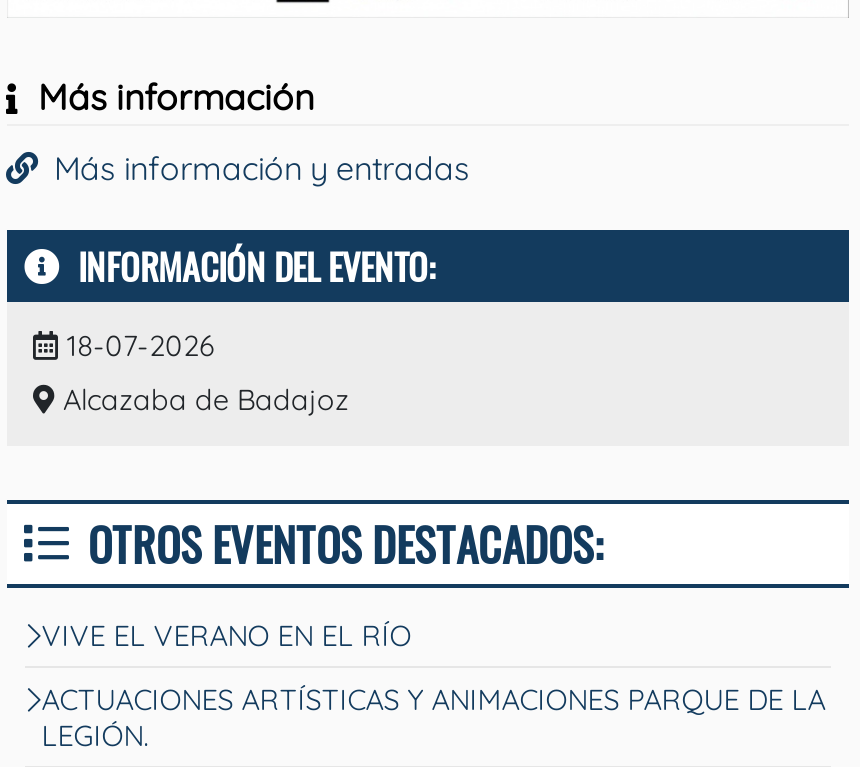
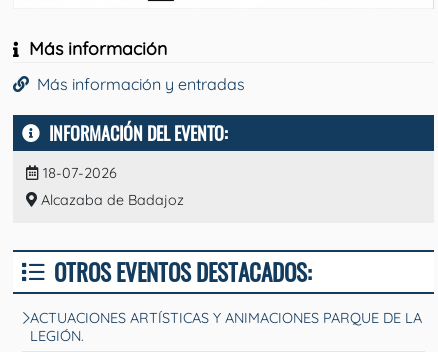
- VIVE EL VERANO EN EL RÍO
